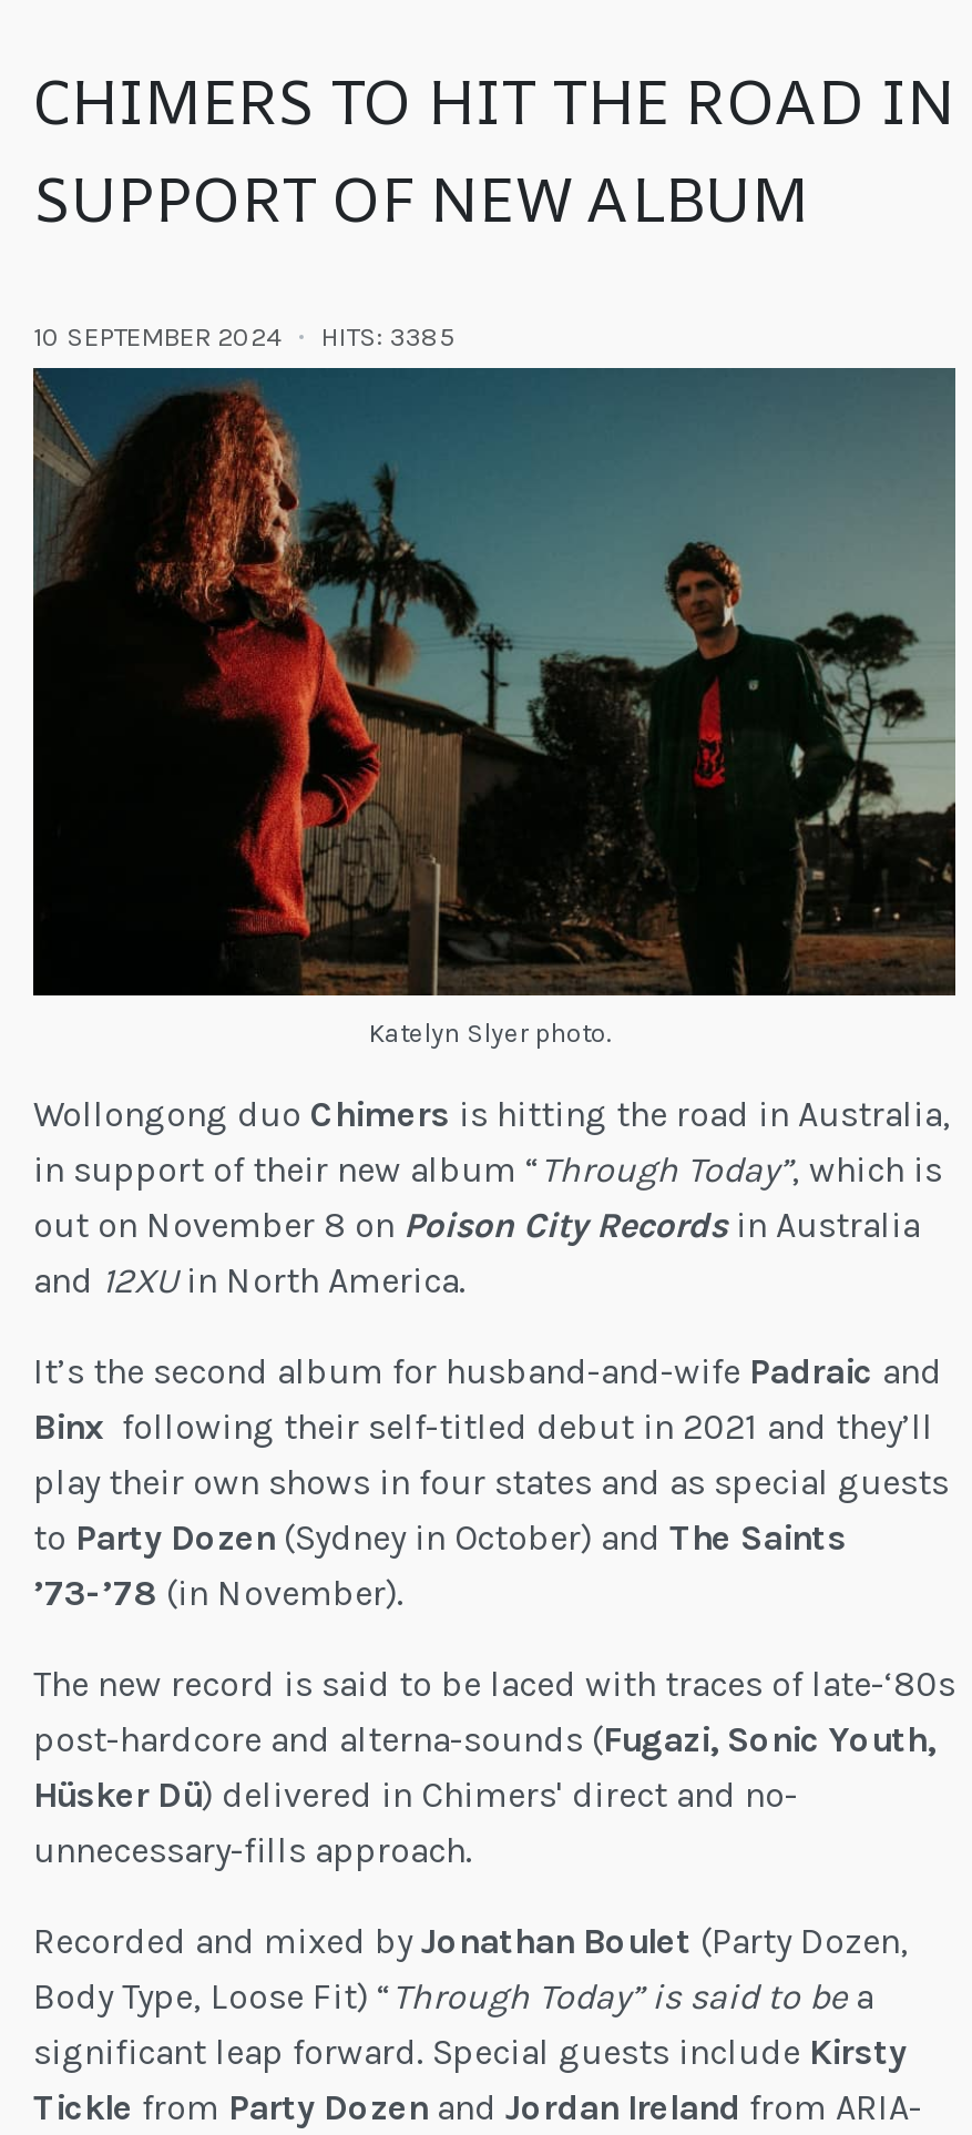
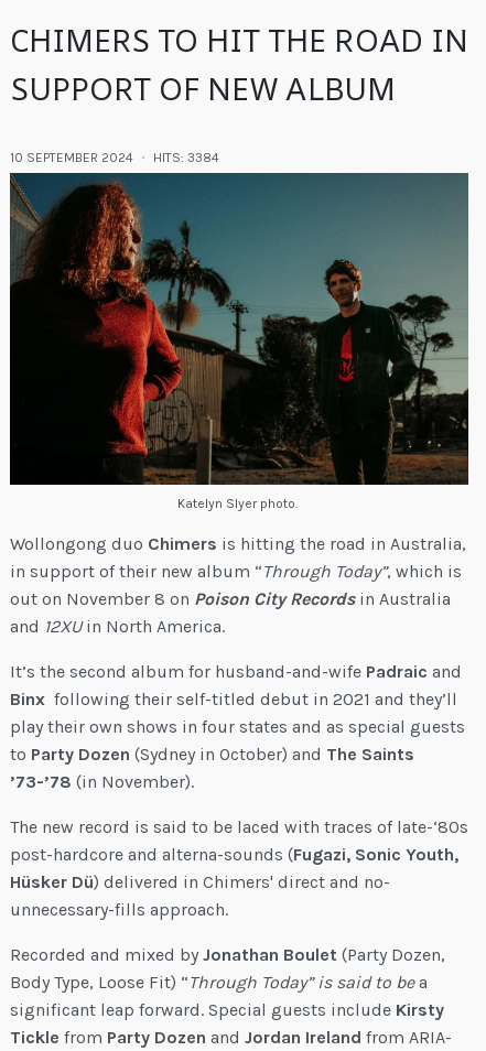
- 10 SEPTEMBER 2024 HITS: 3385
+ 10 SEPTEMBER 2024 HITS: 3384
